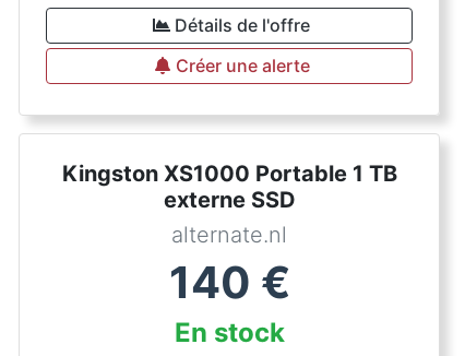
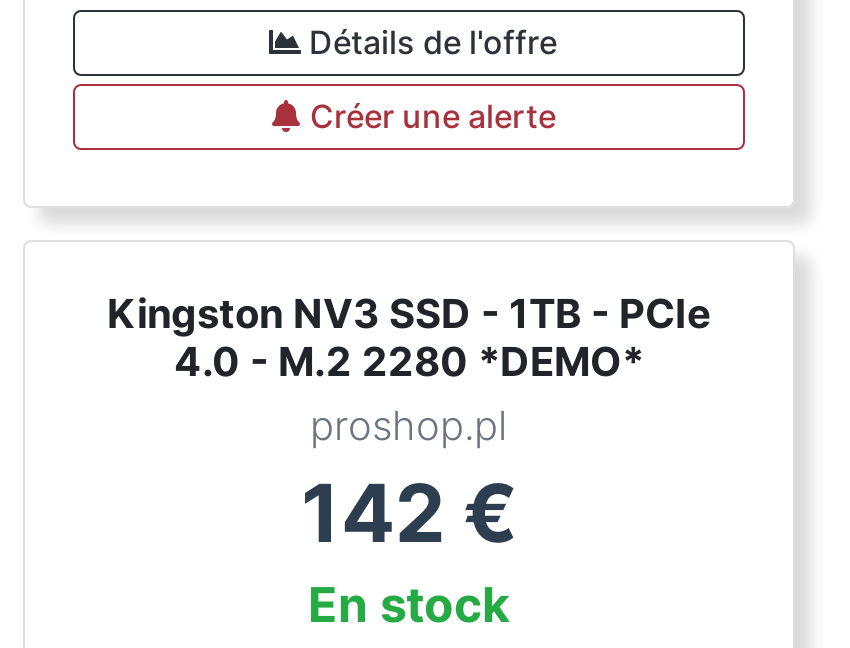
- Kingston XS1000 Portable 1 TB
- externe SSD
- alternate.nl
- 140 €
+ Kingston NV3 SSD - 1TB - PCIe
+ 4.0 - M.2 2280 *DEMO*
+ proshop.pl
+ 142 €
